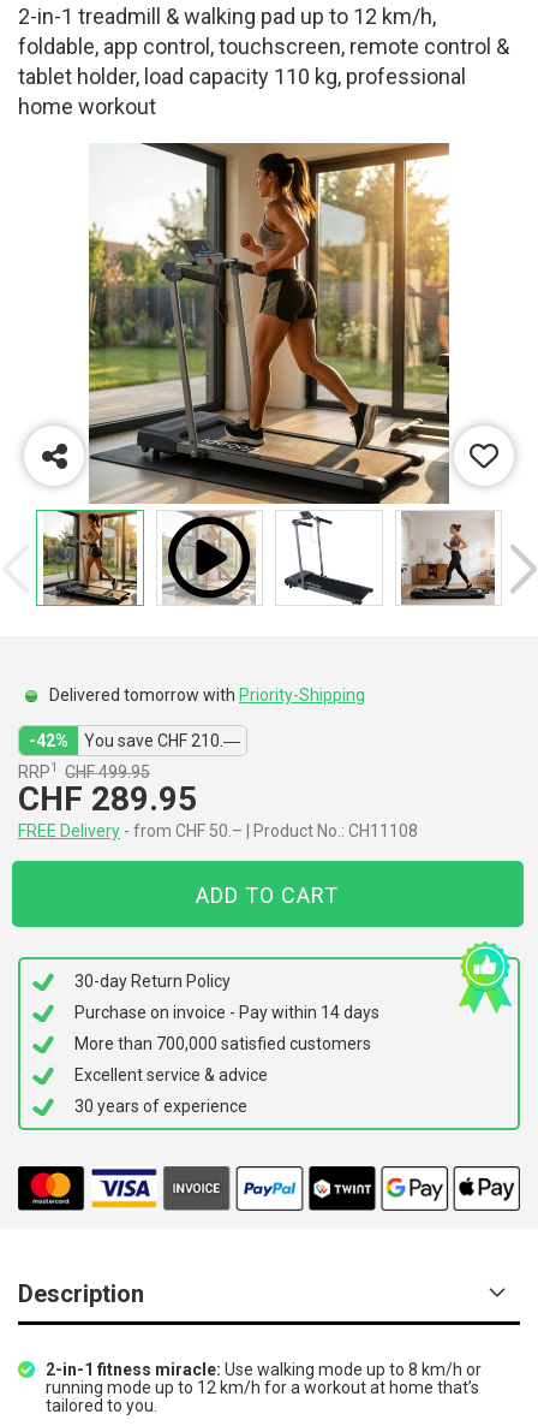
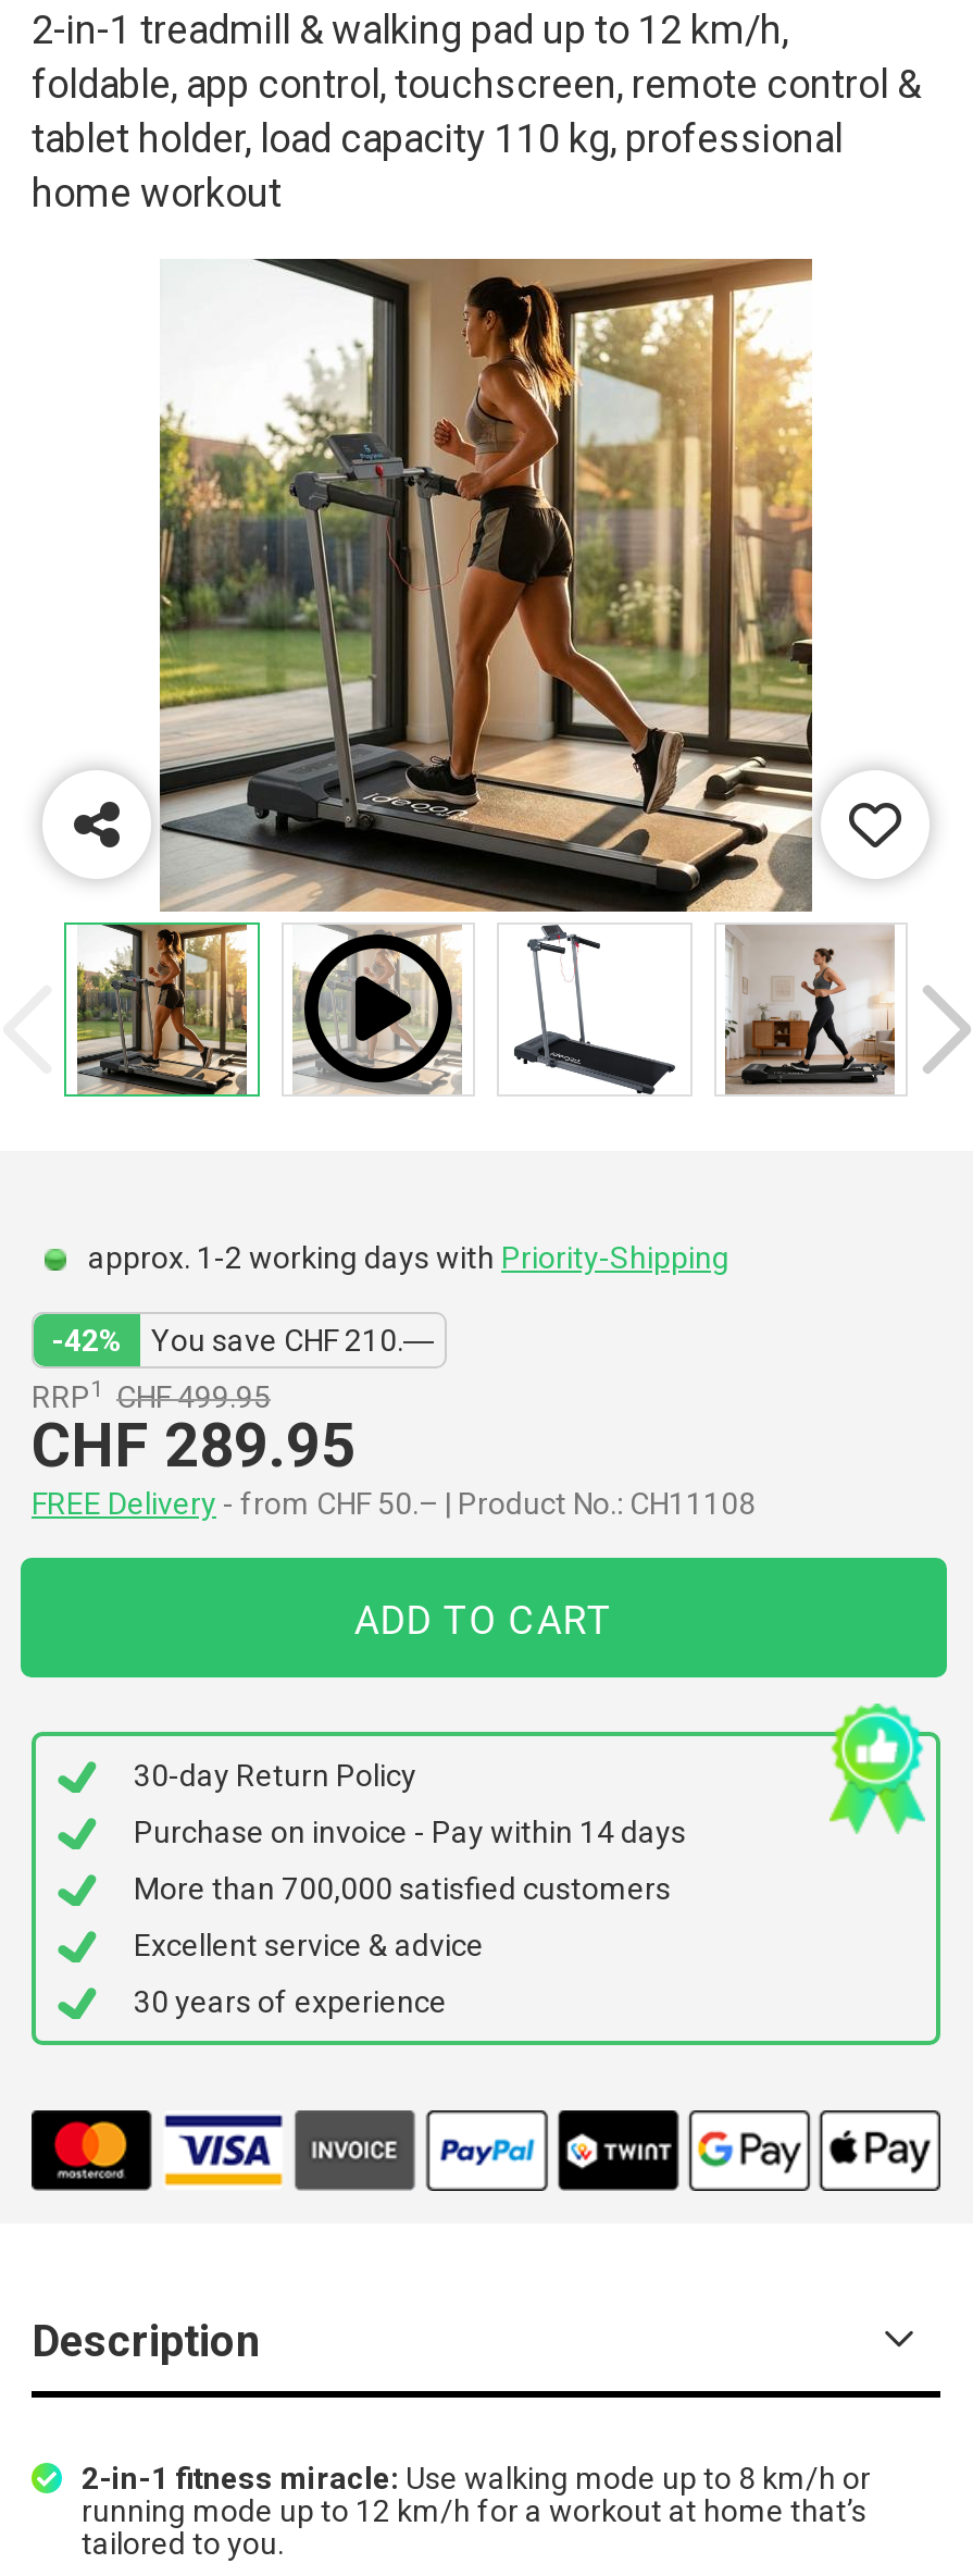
- Delivered tomorrow with Priority-Shipping
+ approx. 1-2 working days with Priority-Shipping
